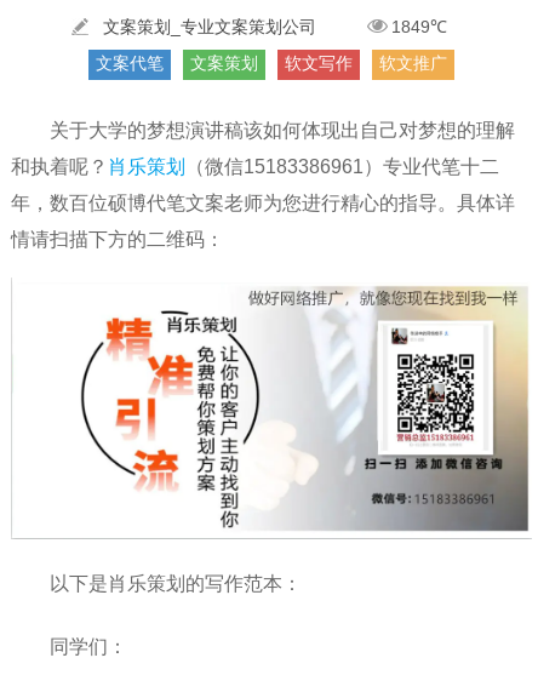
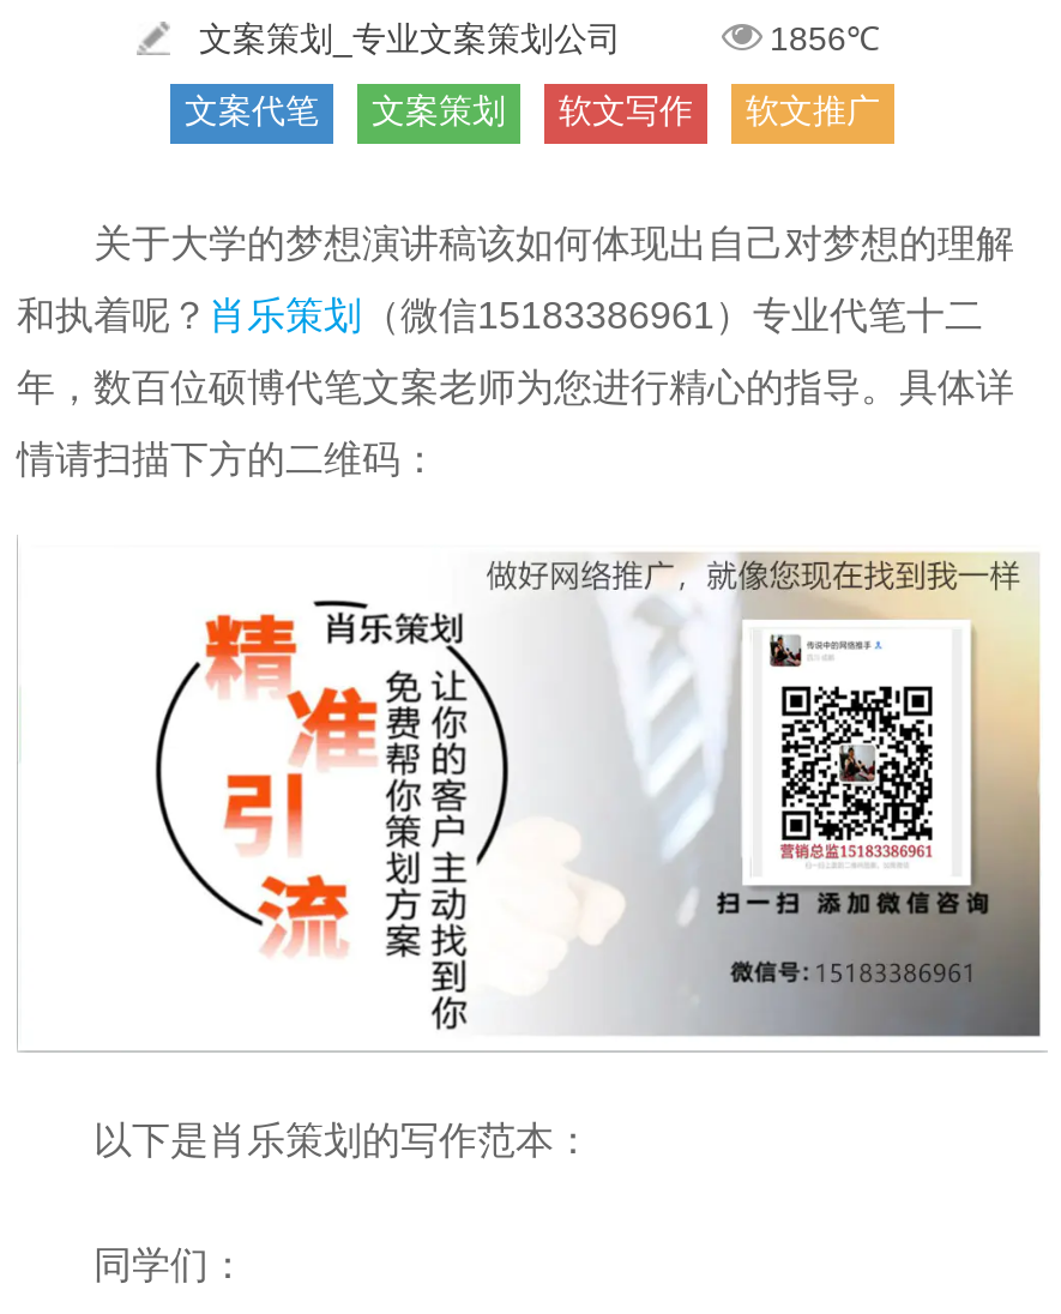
- 1849℃
+ 1856℃
